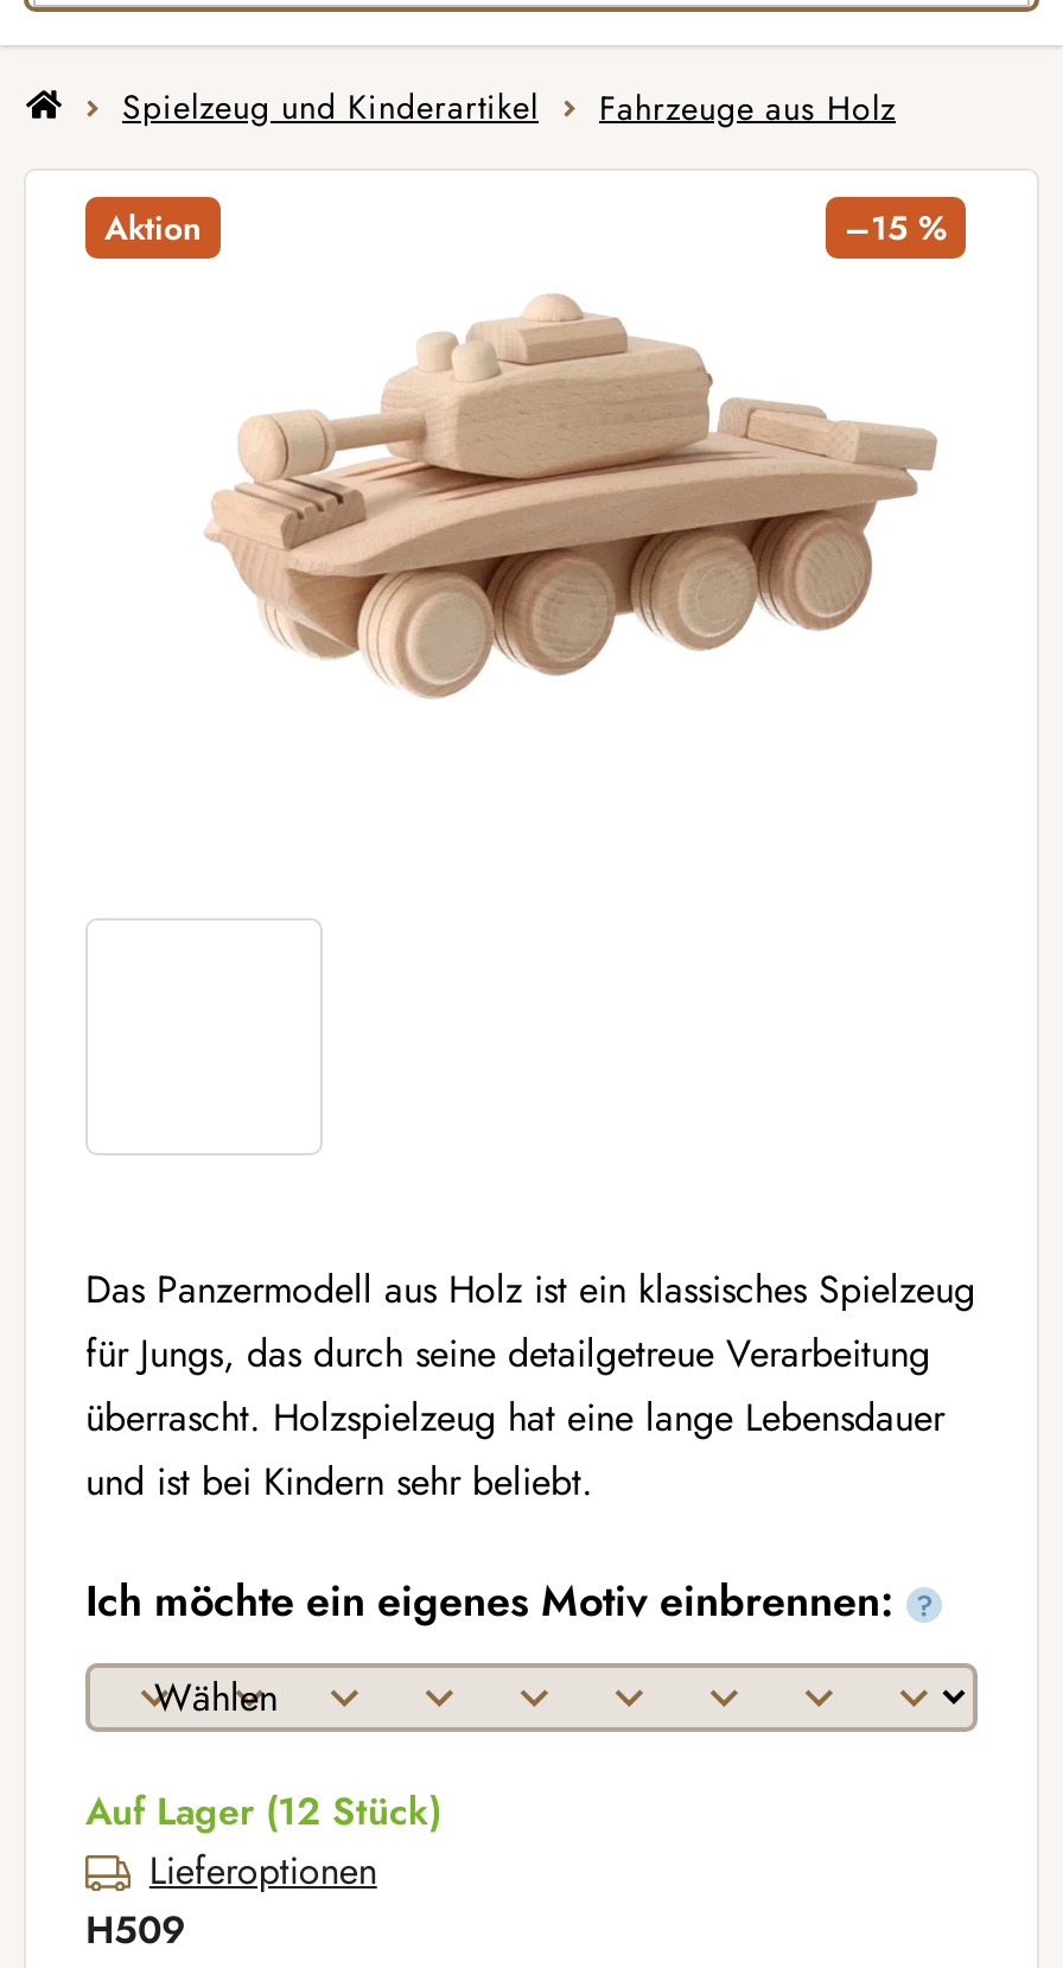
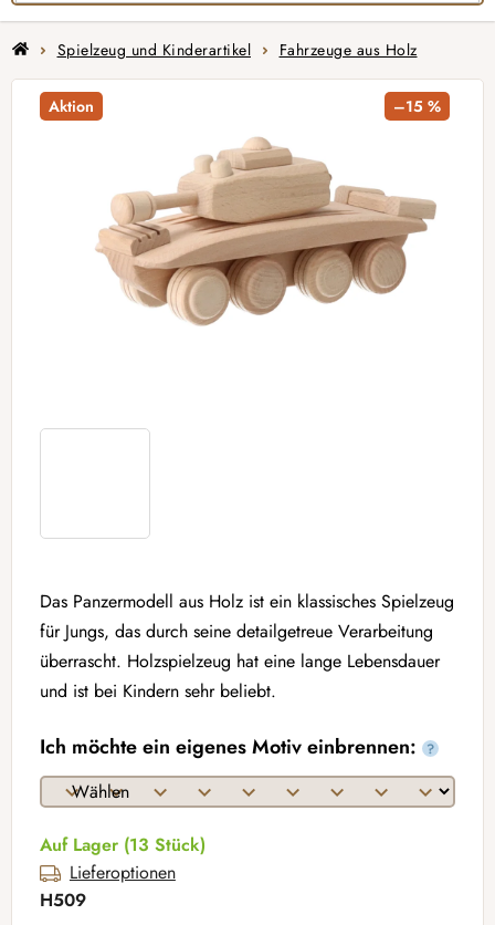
- Auf Lager (12 Stück)
+ Auf Lager (13 Stück)
